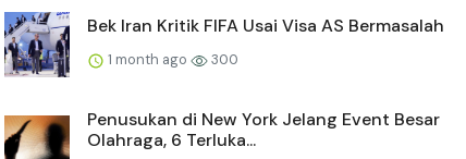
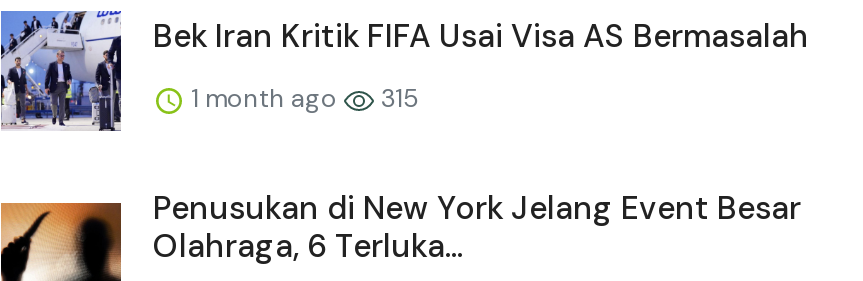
- 1 month ago 300
+ 1 month ago 315
